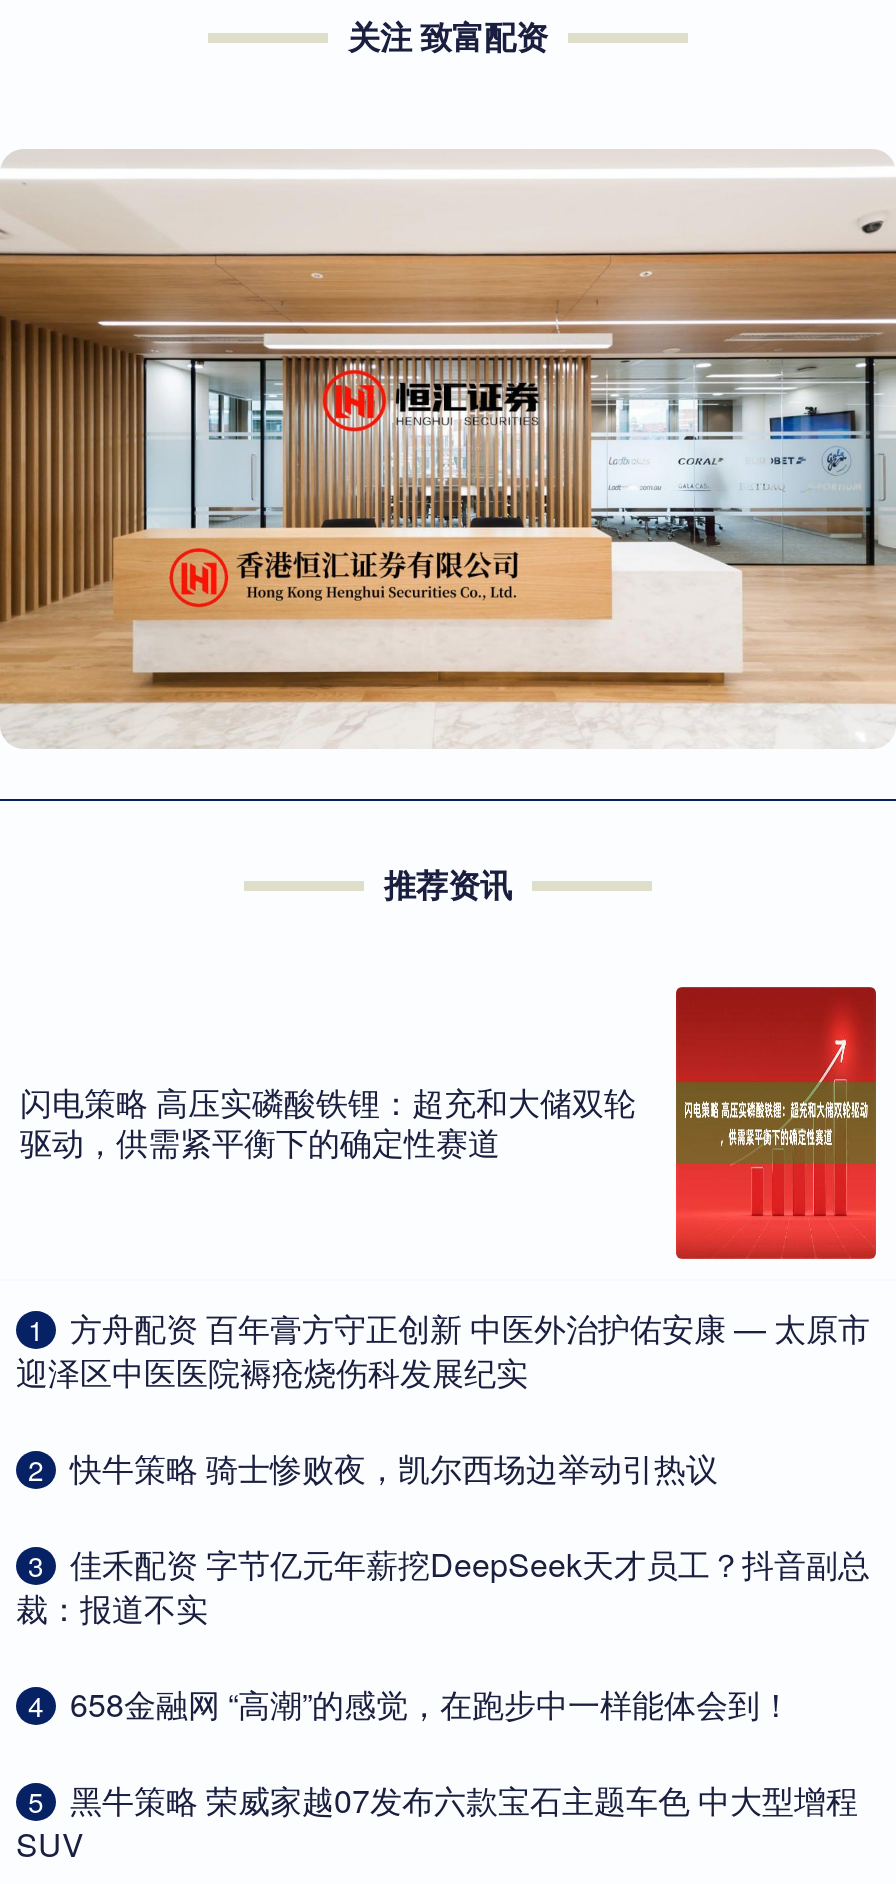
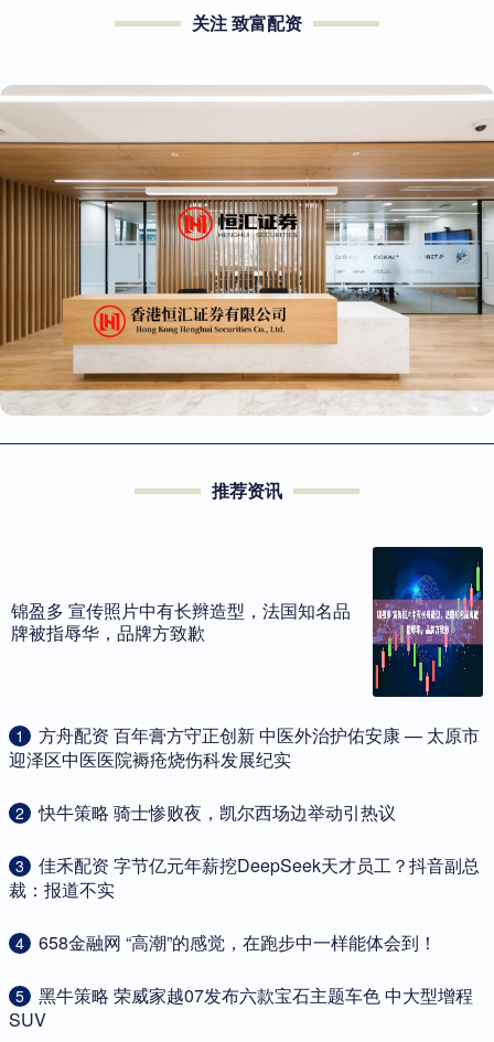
- [image]
- 闪电策略 高压实磷酸铁锂：超充和大储双轮
- 驱动，供需紧平衡下的确定性赛道
+ [image]
+ 锦盈多 宣传照片中有长辫造型，法国知名品
+ 牌被指辱华，品牌方致歉
